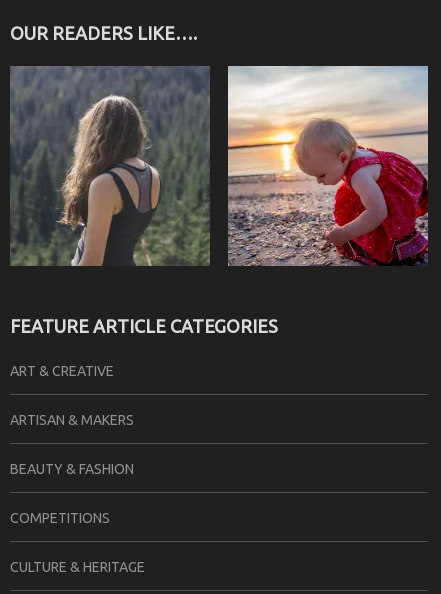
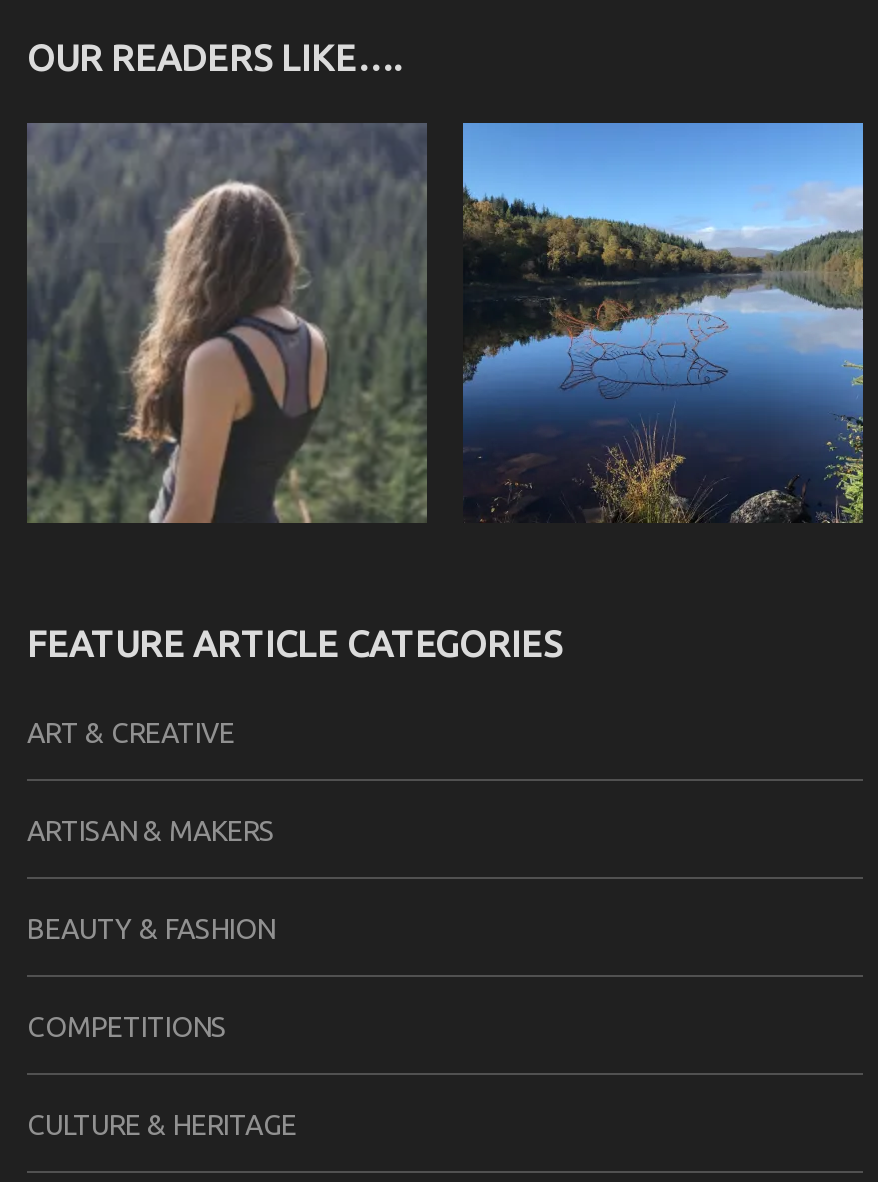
- [image]
+ [image]
